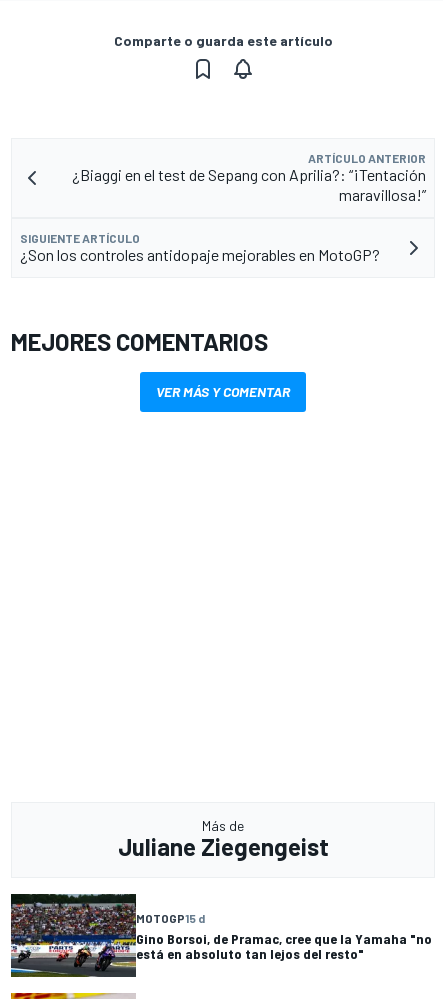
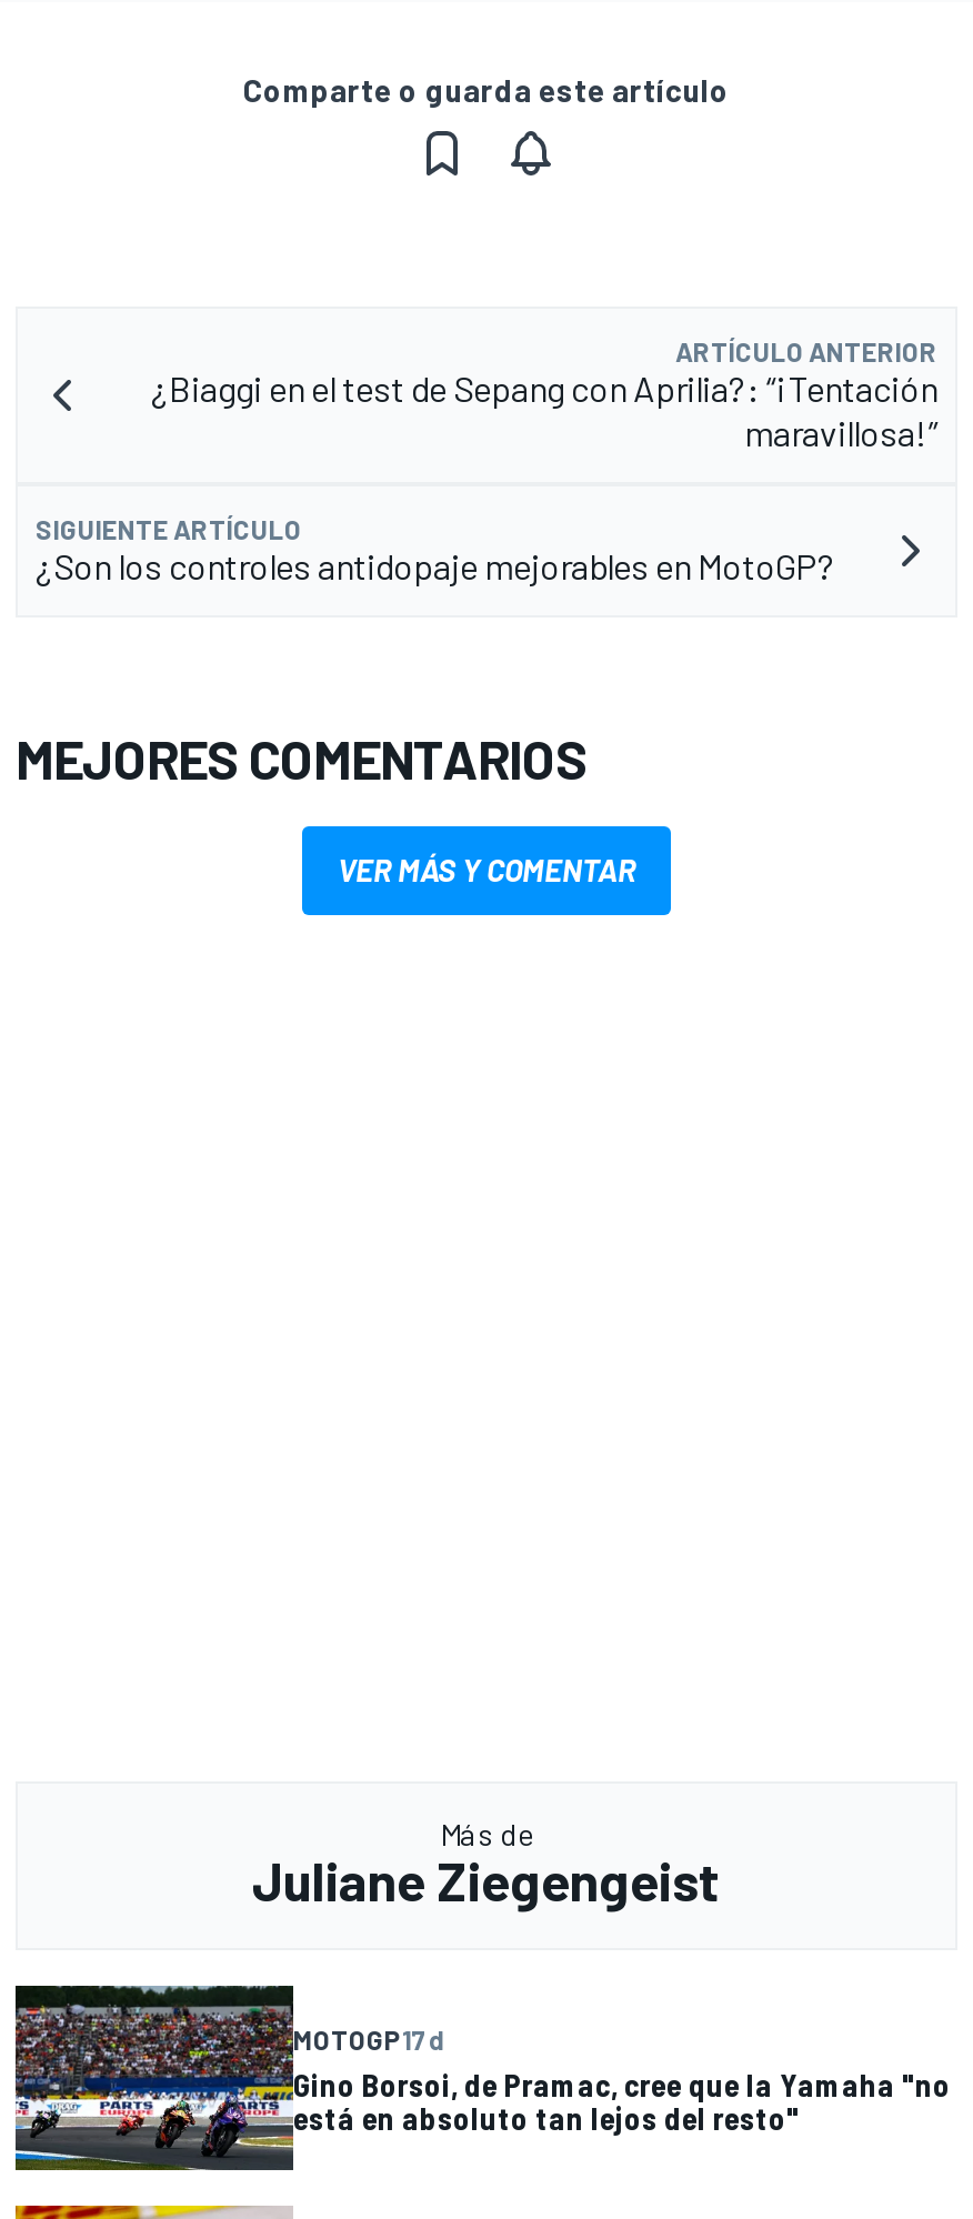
- MOTOGP15 d
+ MOTOGP17 d
